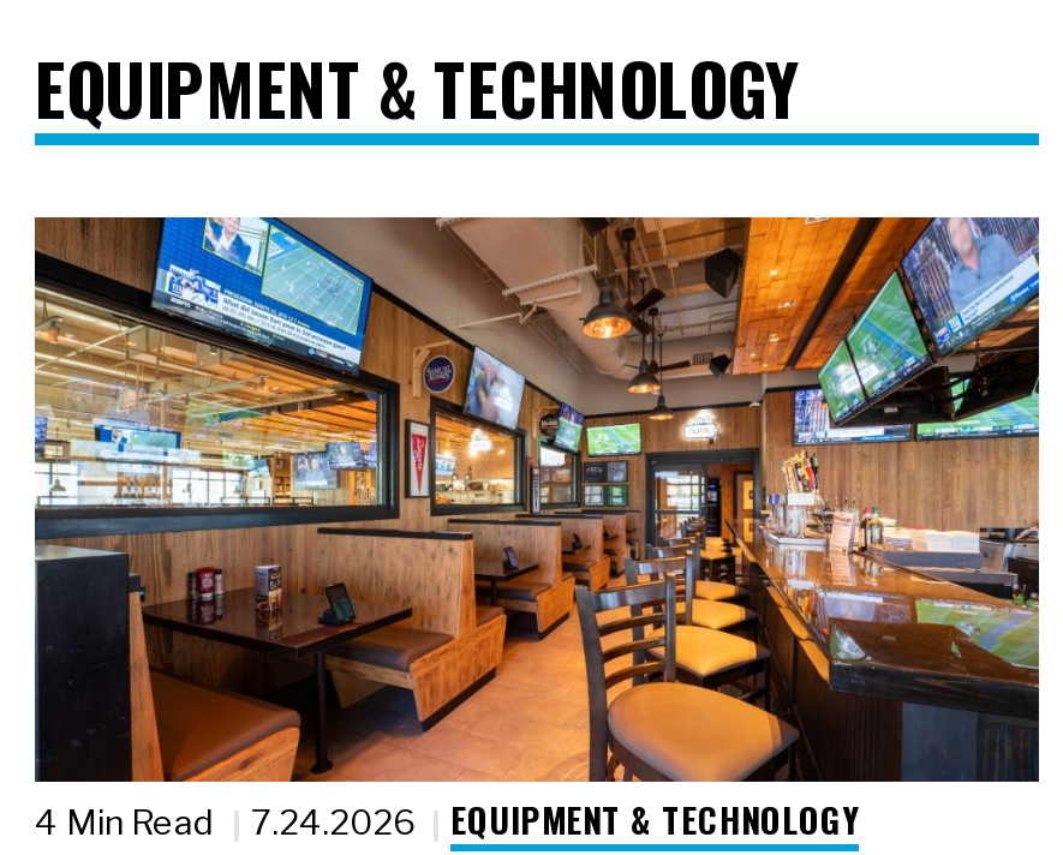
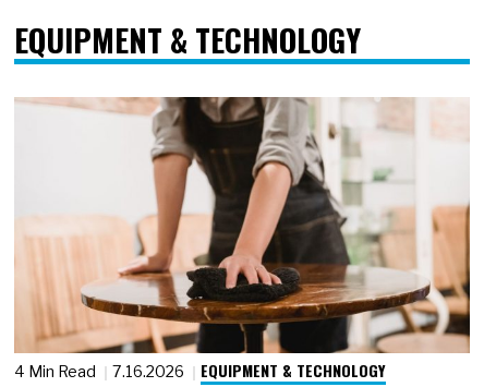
- [image]
- 4 Min Read 7.24.2026 EQUIPMENT & TECHNOLOGY
+ [image]
+ 4 Min Read 7.16.2026 EQUIPMENT & TECHNOLOGY
